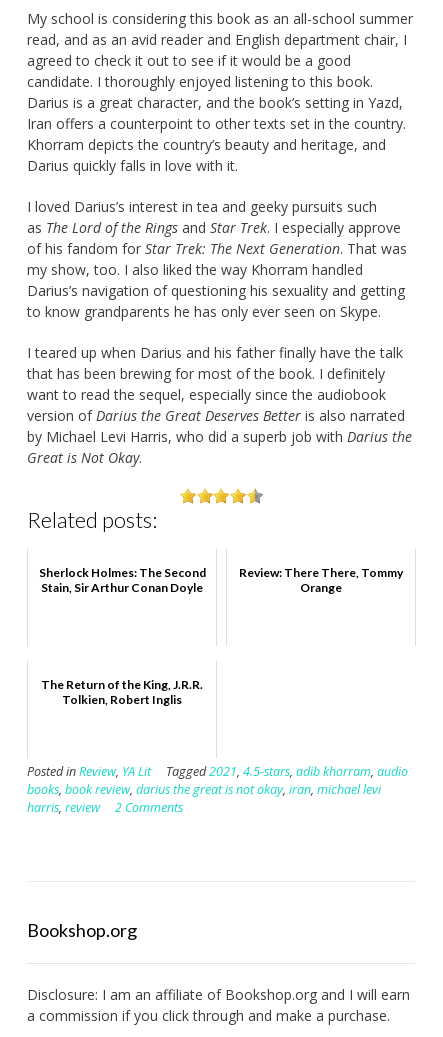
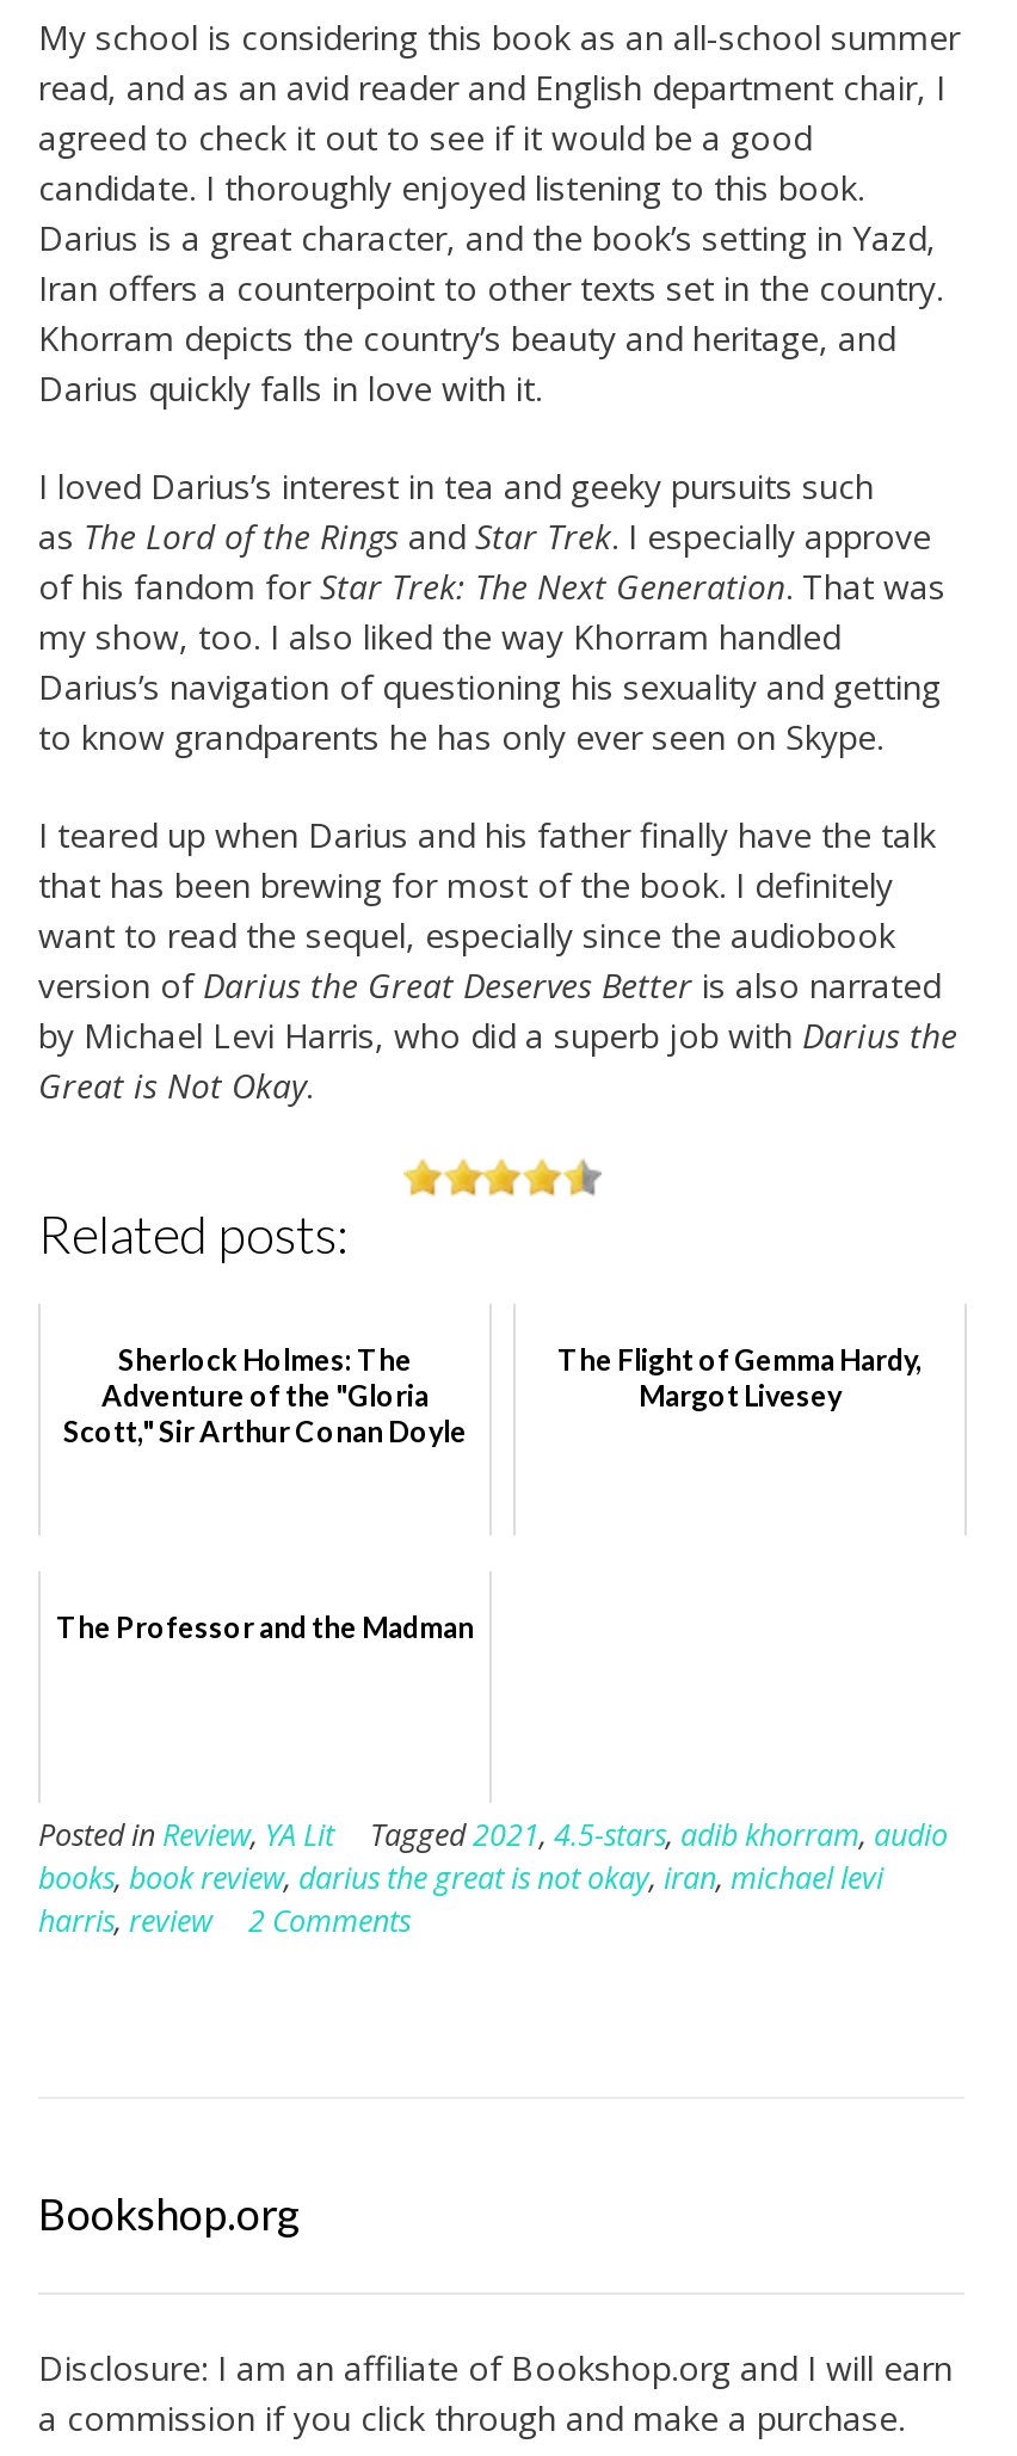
- Sherlock Holmes: The Second
- Stain, Sir Arthur Conan Doyle
+ Sherlock Holmes: The
+ Adventure of the "Gloria
+ Scott," Sir Arthur Conan Doyle

- Review: There There, Tommy
- Orange
+ The Flight of Gemma Hardy,
+ Margot Livesey

- The Return of the King, J.R.R.
- Tolkien, Robert Inglis
+ The Professor and the Madman
